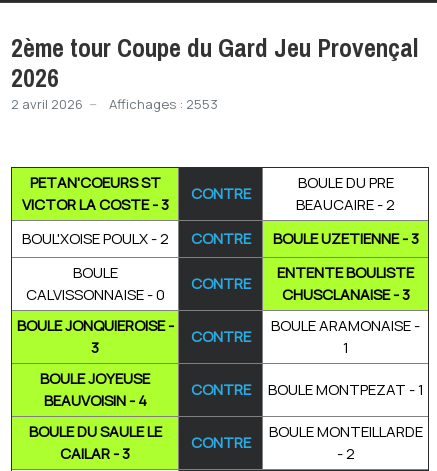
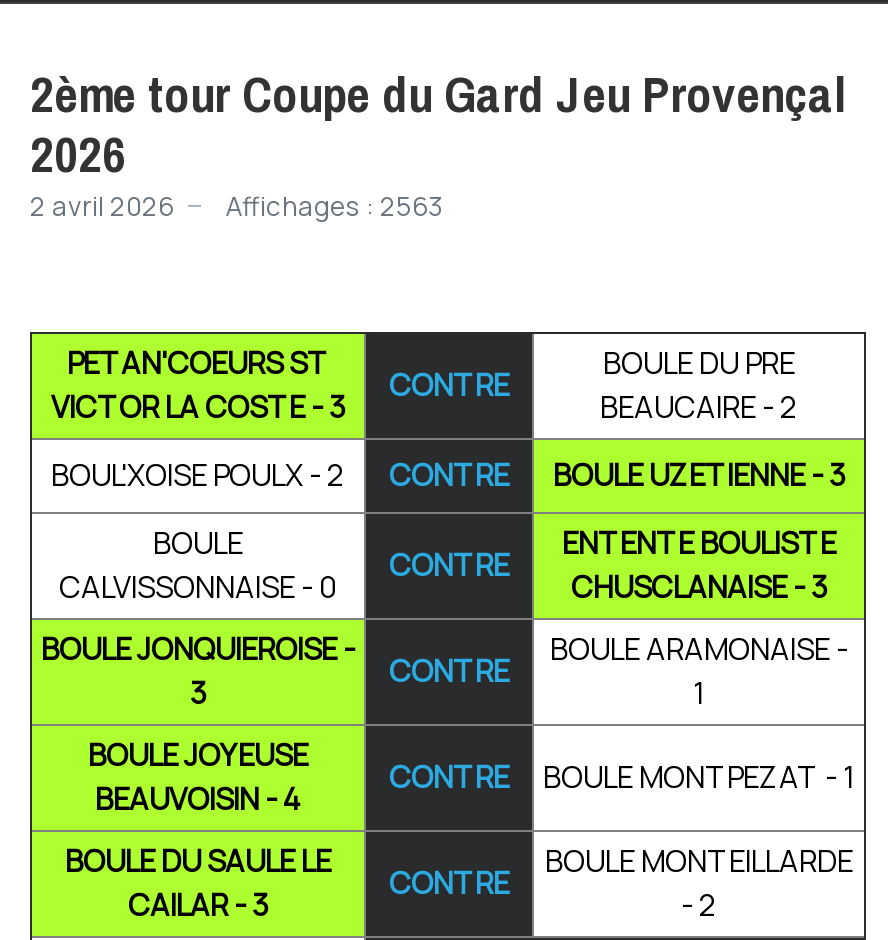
- 2 avril 2026 Affichages : 2553
+ 2 avril 2026 Affichages : 2563
